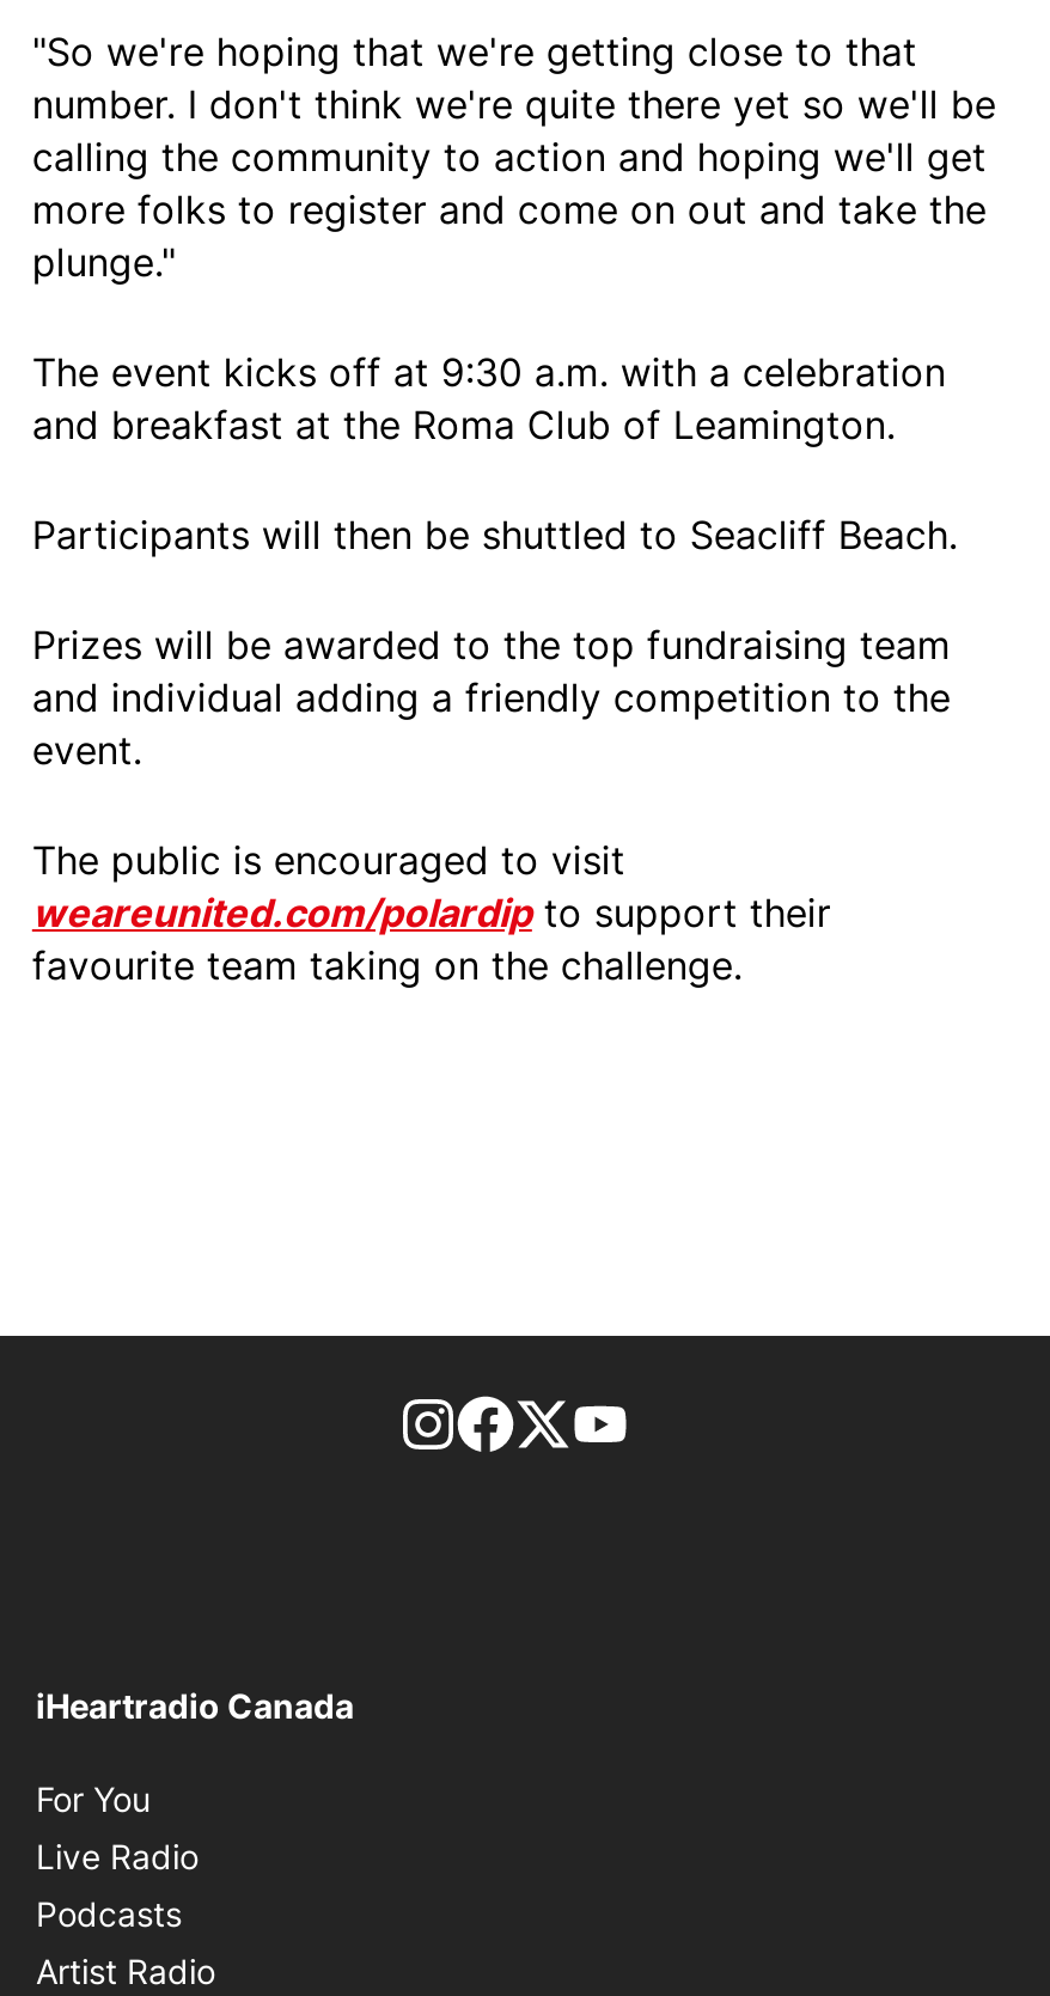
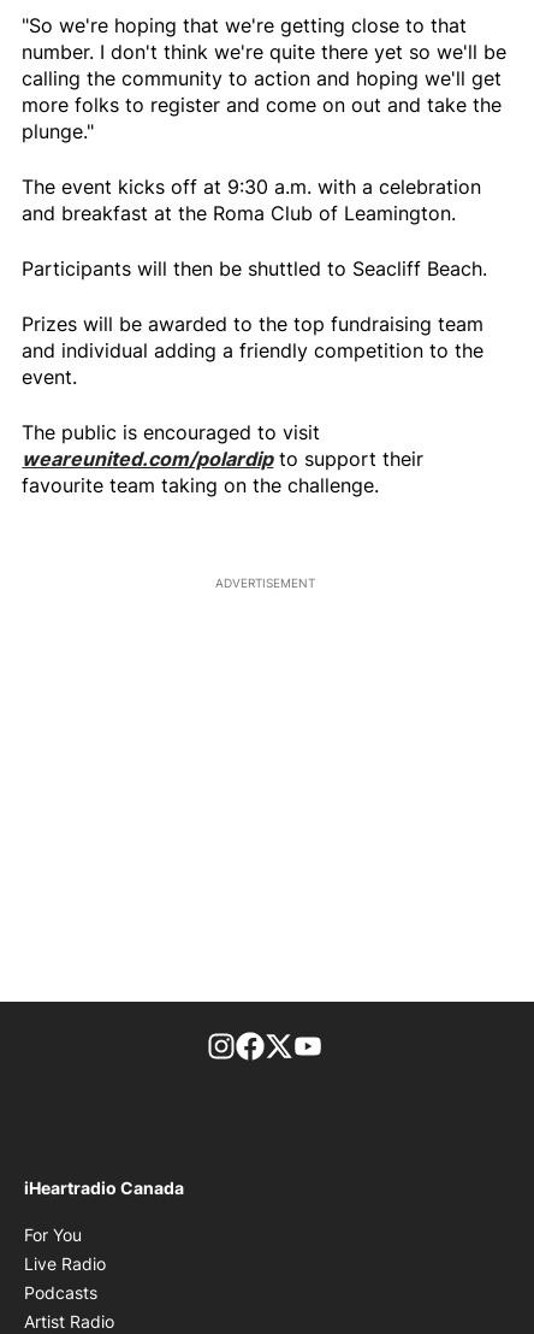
+ ADVERTISEMENT
